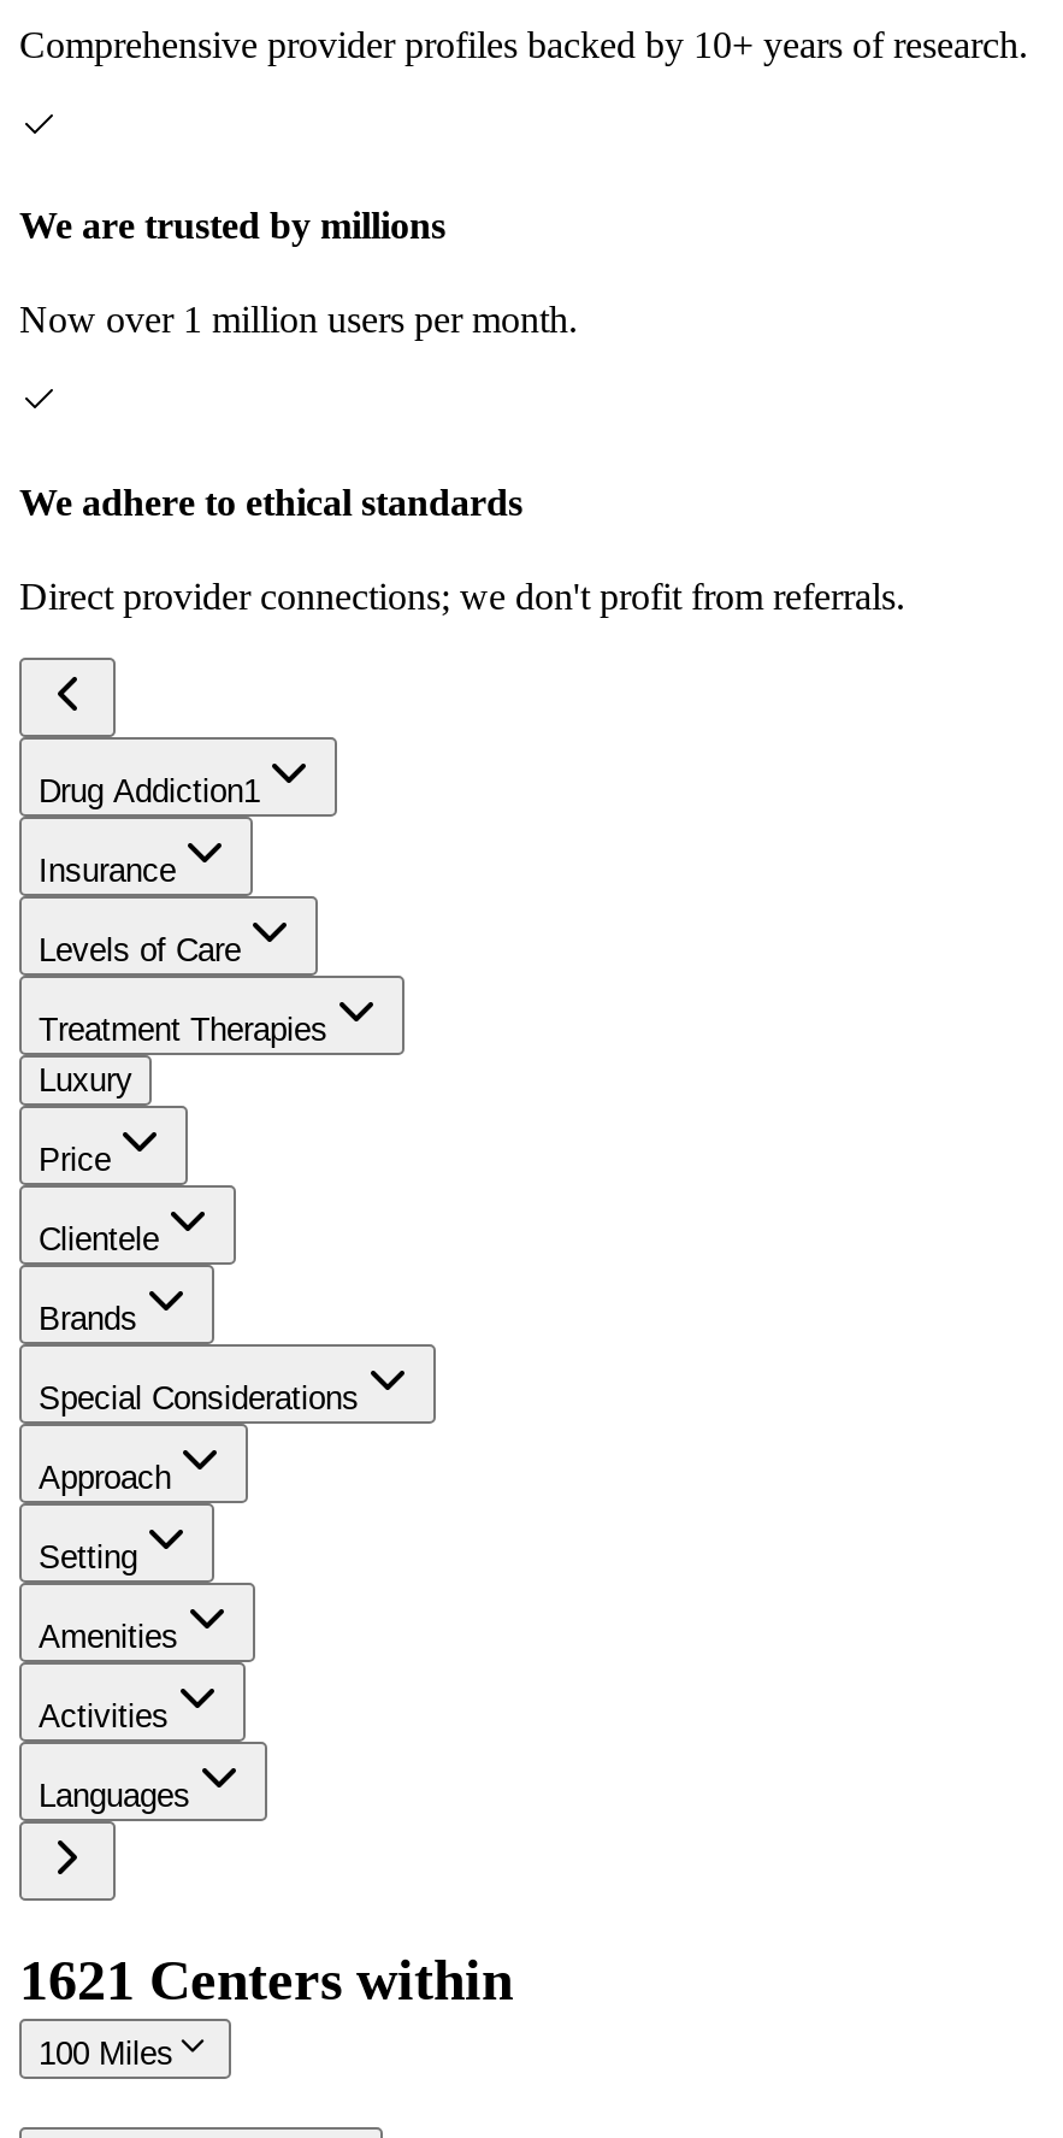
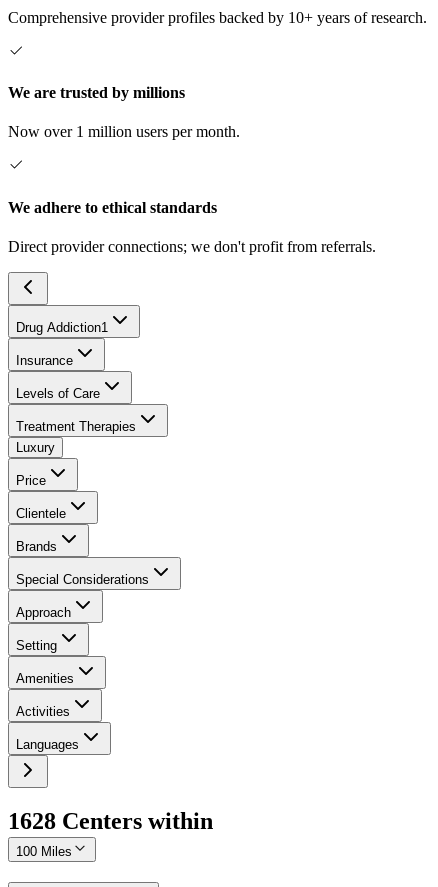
- 1621 Centers within
+ 1628 Centers within
